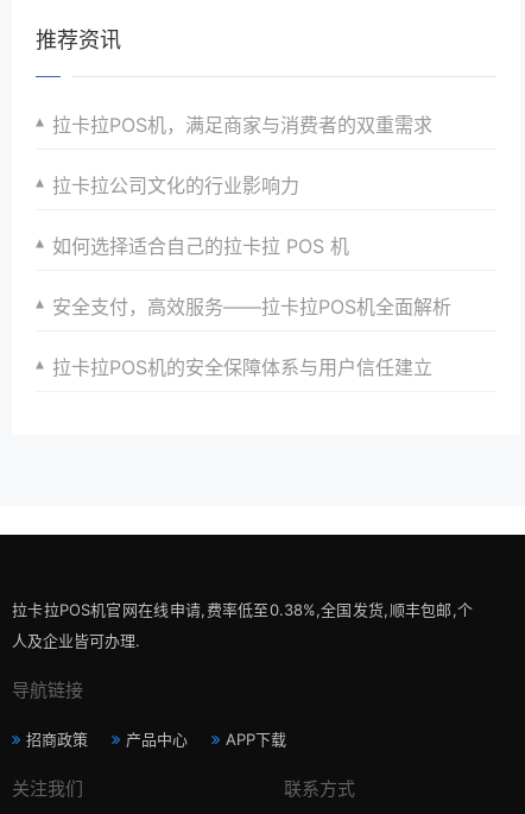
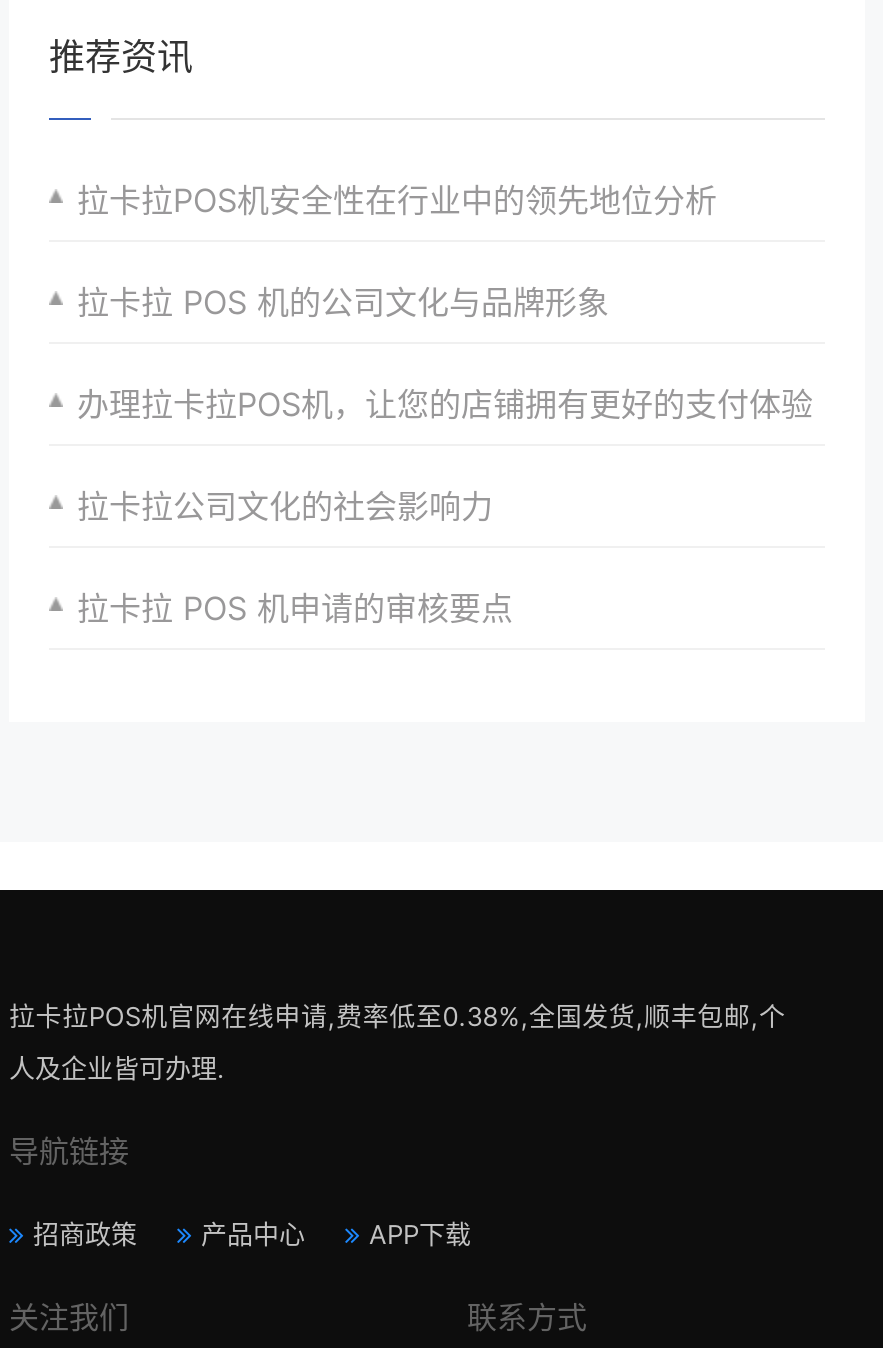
- 拉卡拉POS机，满足商家与消费者的双重需求
+ 拉卡拉POS机安全性在行业中的领先地位分析

- 拉卡拉公司文化的行业影响力
+ 拉卡拉 POS 机的公司文化与品牌形象

- 如何选择适合自己的拉卡拉 POS 机
+ 办理拉卡拉POS机，让您的店铺拥有更好的支付体验

- 安全支付，高效服务——拉卡拉POS机全面解析
+ 拉卡拉公司文化的社会影响力

- 拉卡拉POS机的安全保障体系与用户信任建立
+ 拉卡拉 POS 机申请的审核要点
